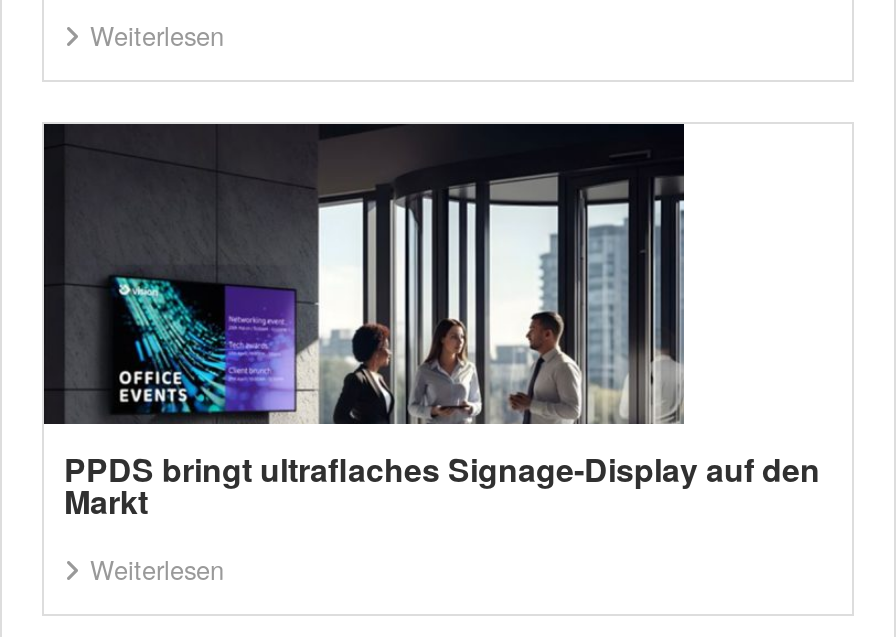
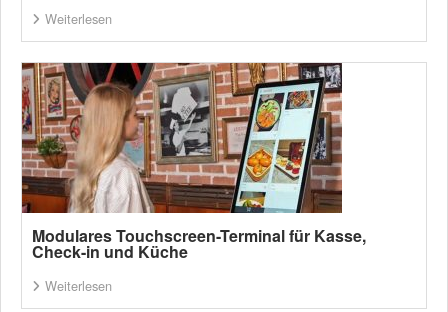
- [image]
- PPDS bringt ultraflaches Signage-Display auf den
- Markt
+ [image]
+ Modulares Touchscreen-Terminal für Kasse,
+ Check-in und Küche
